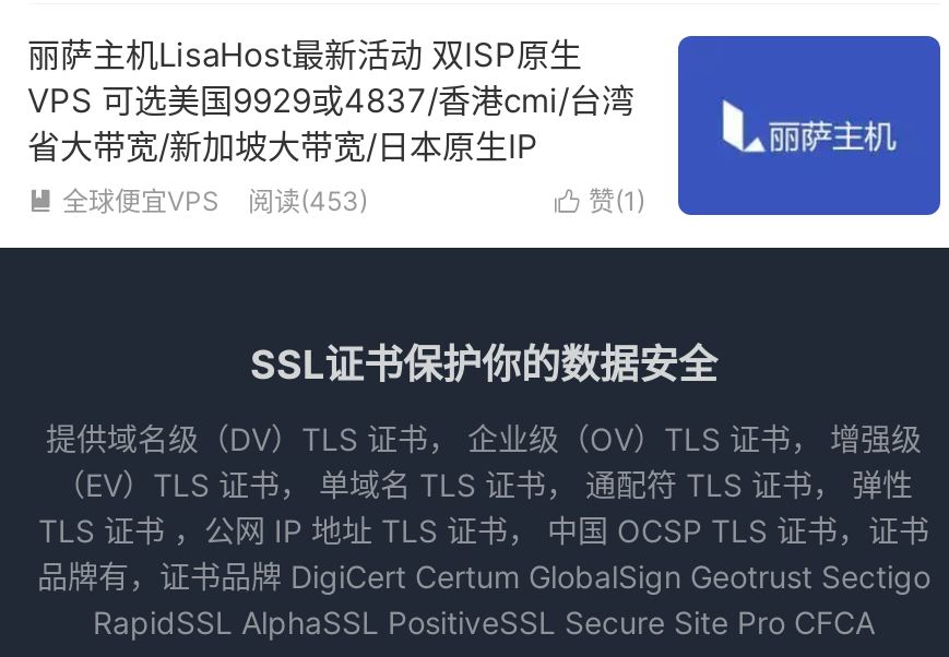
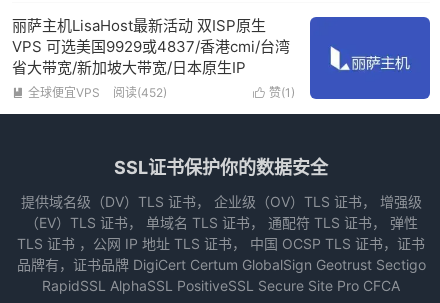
- 阅读(453)
+ 阅读(452)
